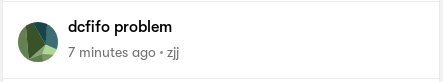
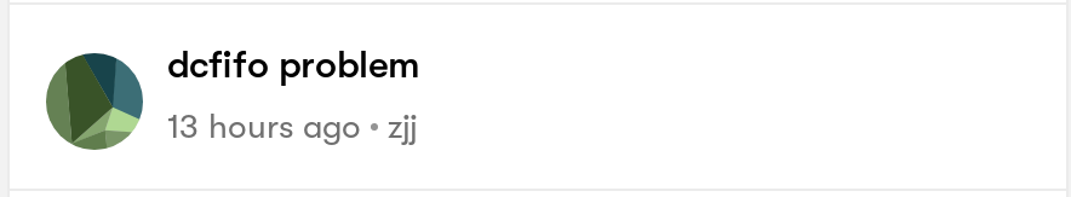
- 7 minutes ago
+ 13 hours ago
